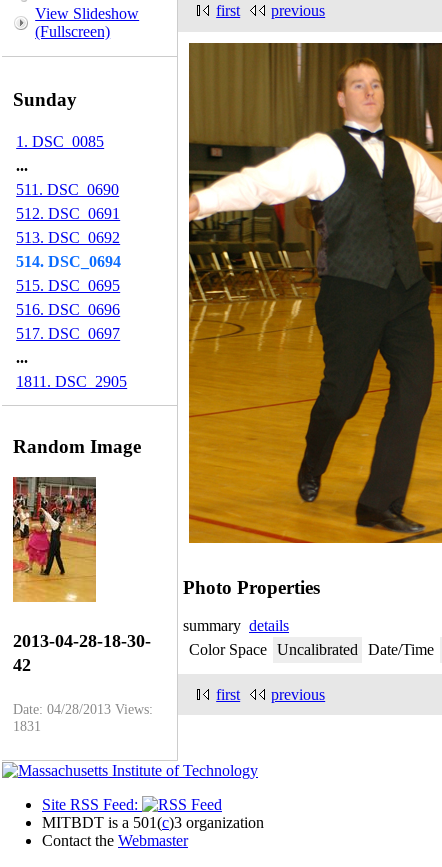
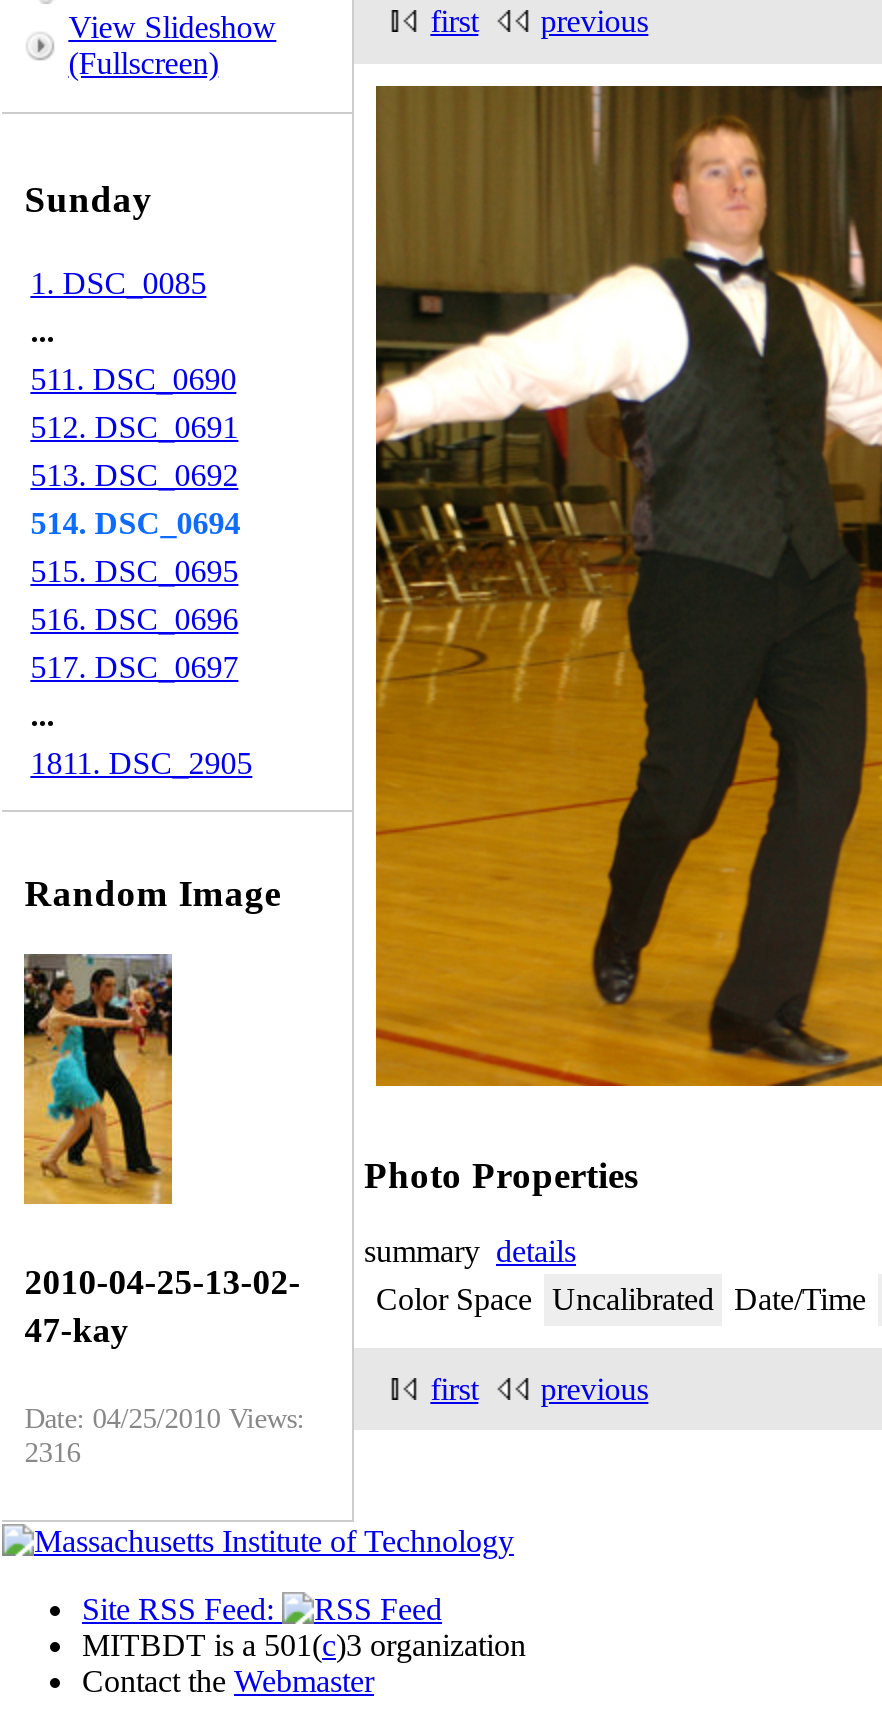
- [image]
- 2013-04-28-18-30-
- 42
+ [image]
+ 2010-04-25-13-02-
+ 47-kay

- Date: 04/28/2013 Views:
- 1831
+ Date: 04/25/2010 Views:
+ 2316
